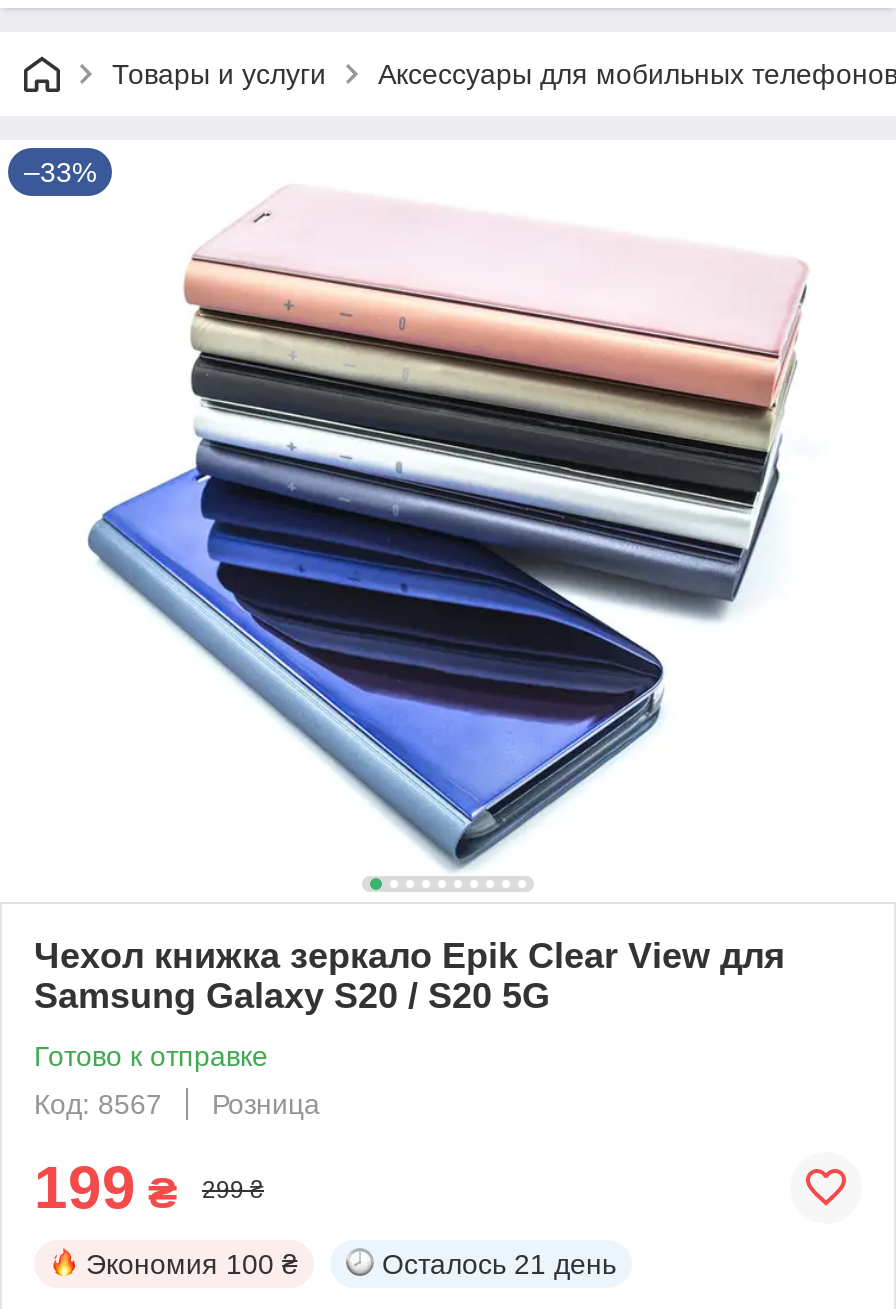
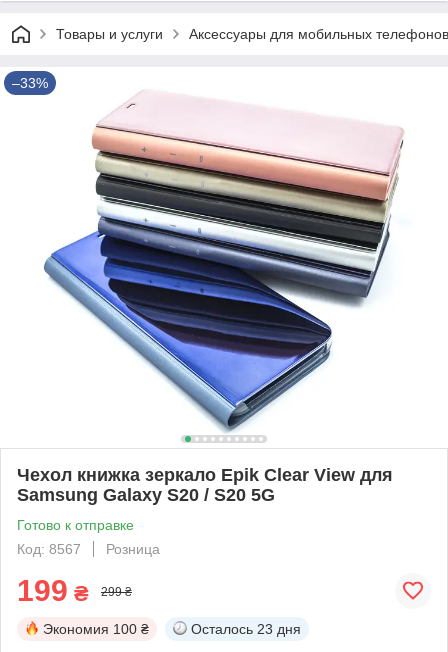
- Осталось 21 день
+ Осталось 23 дня
